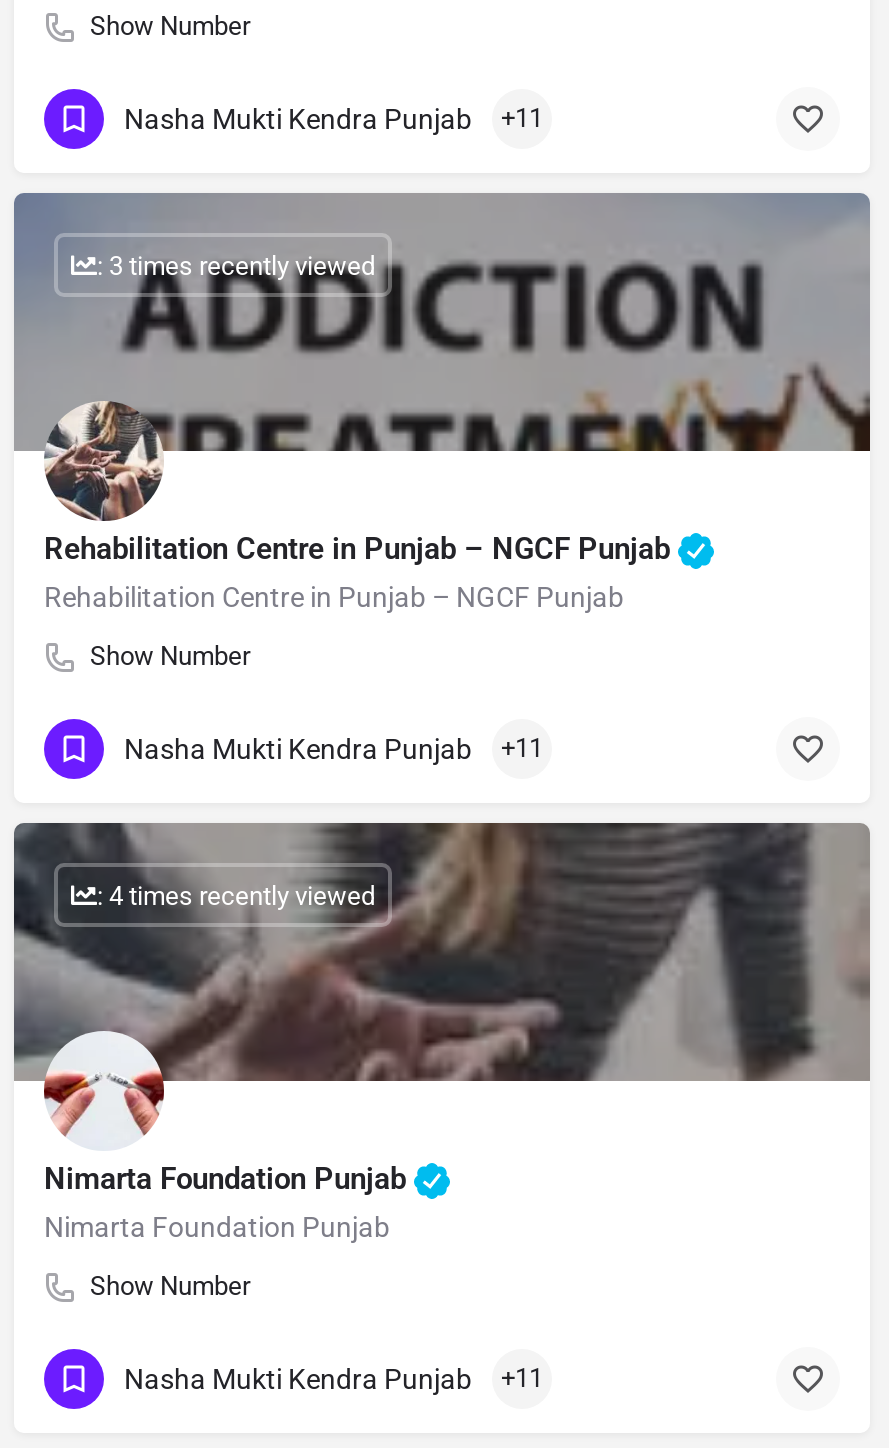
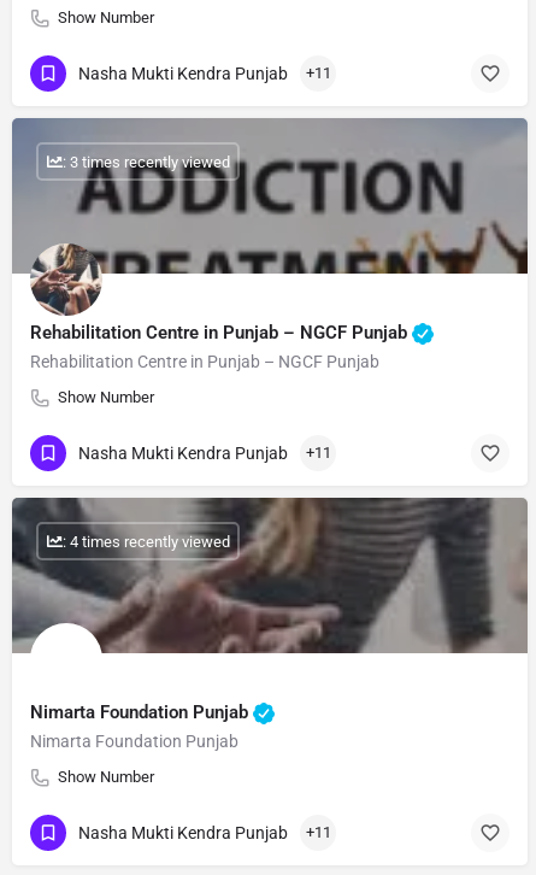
- [image]
